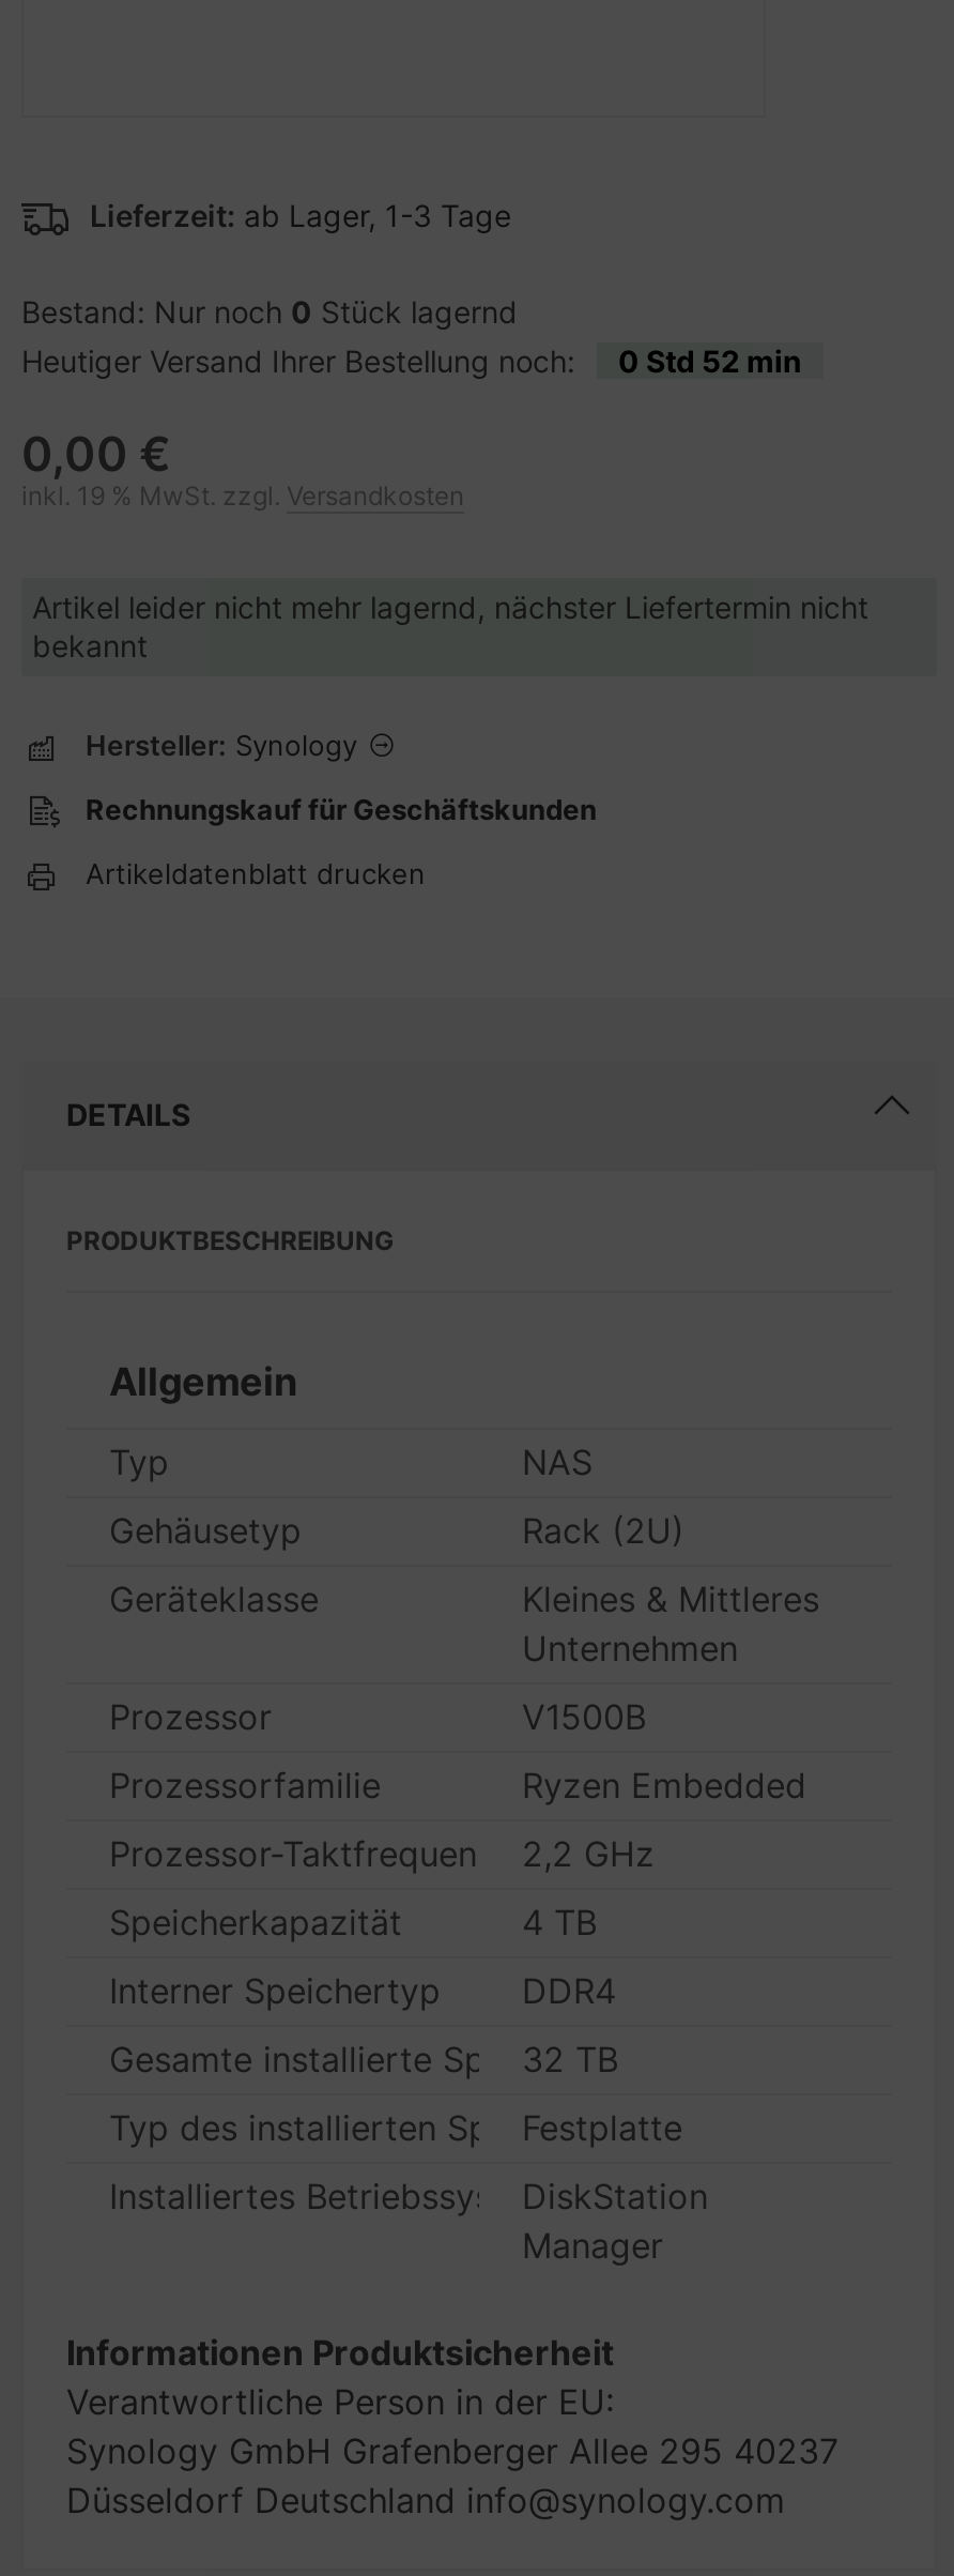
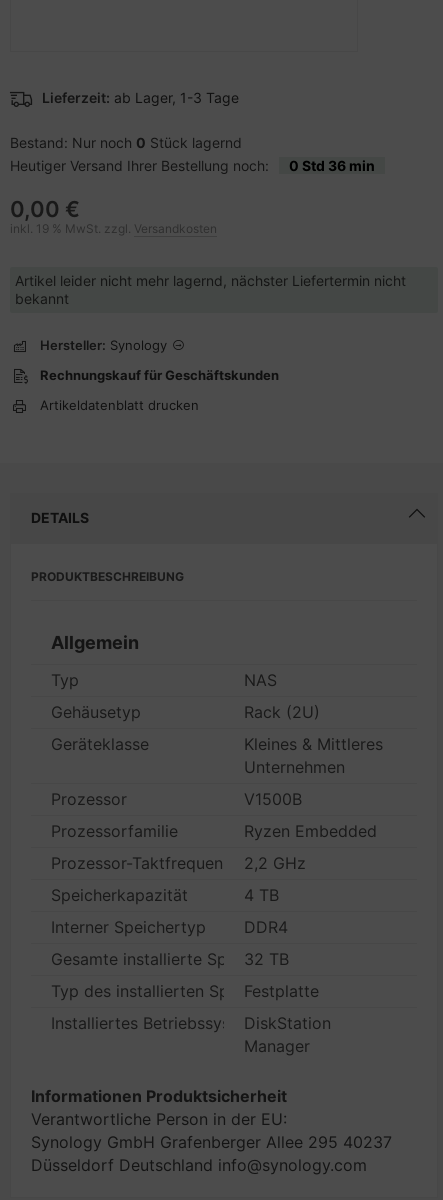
- Heutiger Versand Ihrer Bestellung noch: 0 Std 52 min
+ Heutiger Versand Ihrer Bestellung noch: 0 Std 36 min
